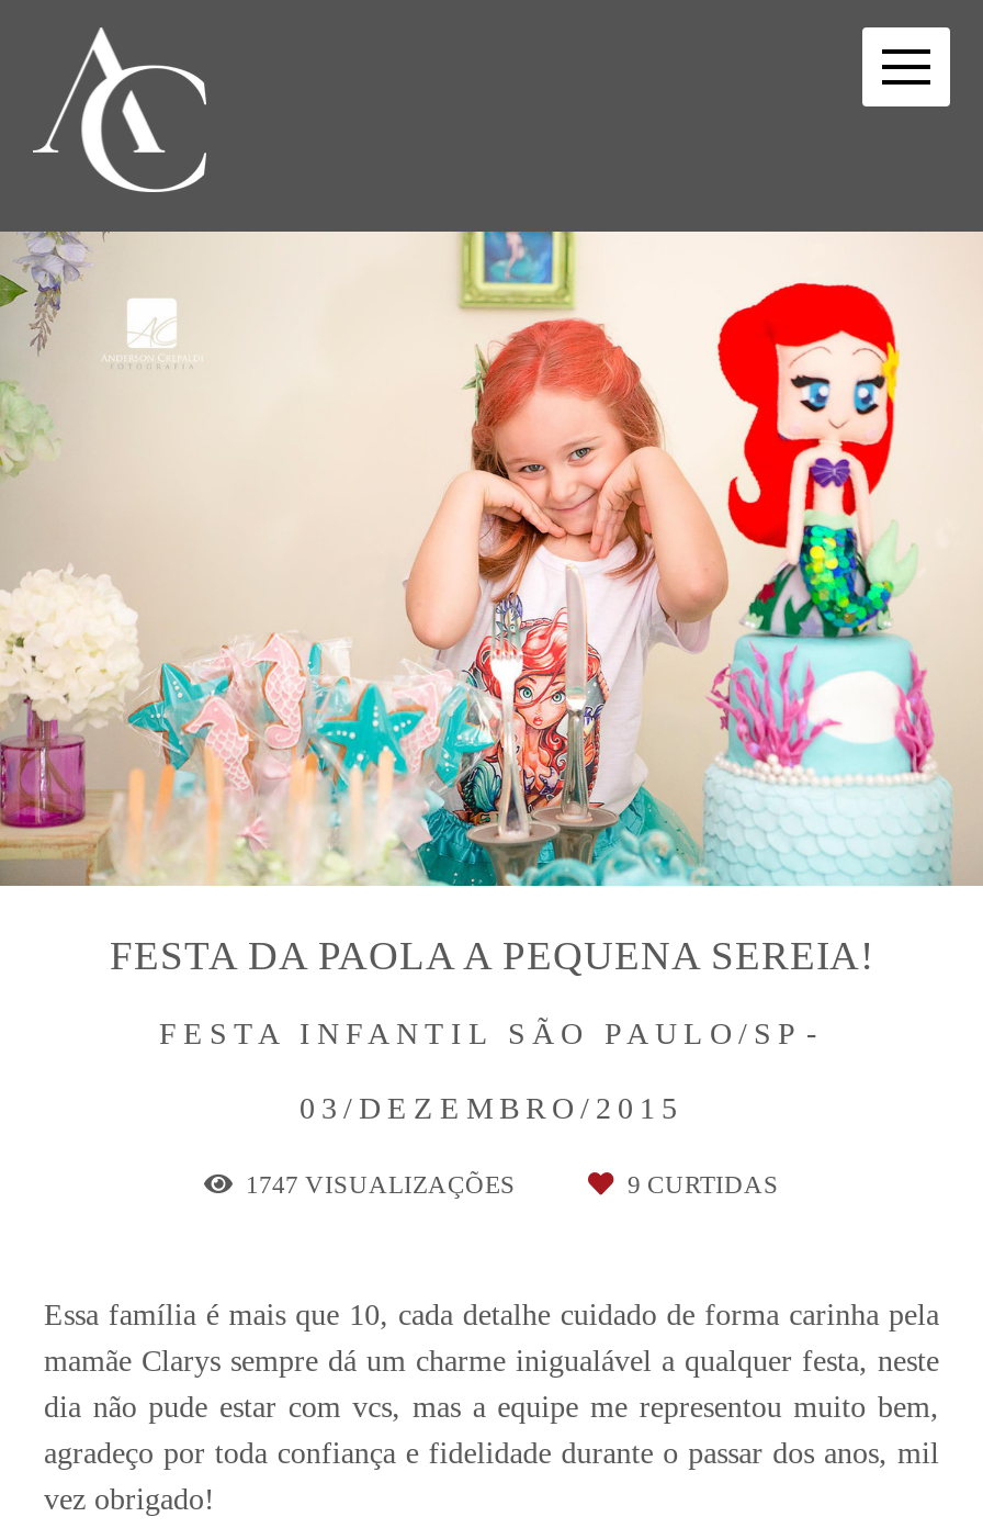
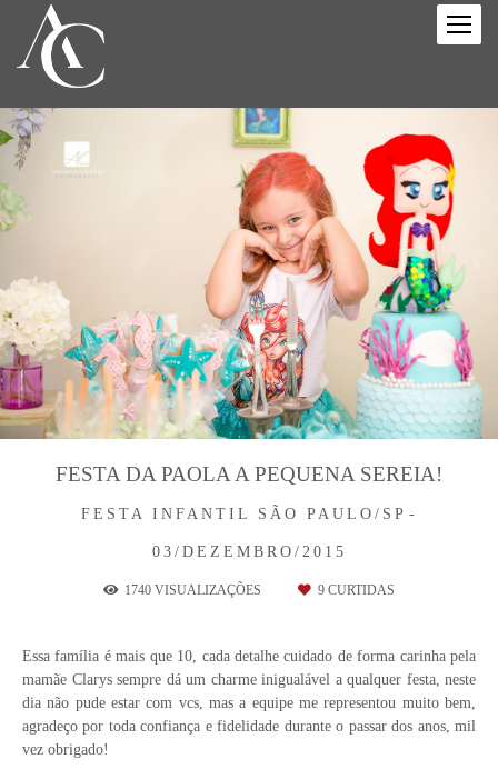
- 1747 VISUALIZAÇÕES
+ 1740 VISUALIZAÇÕES
